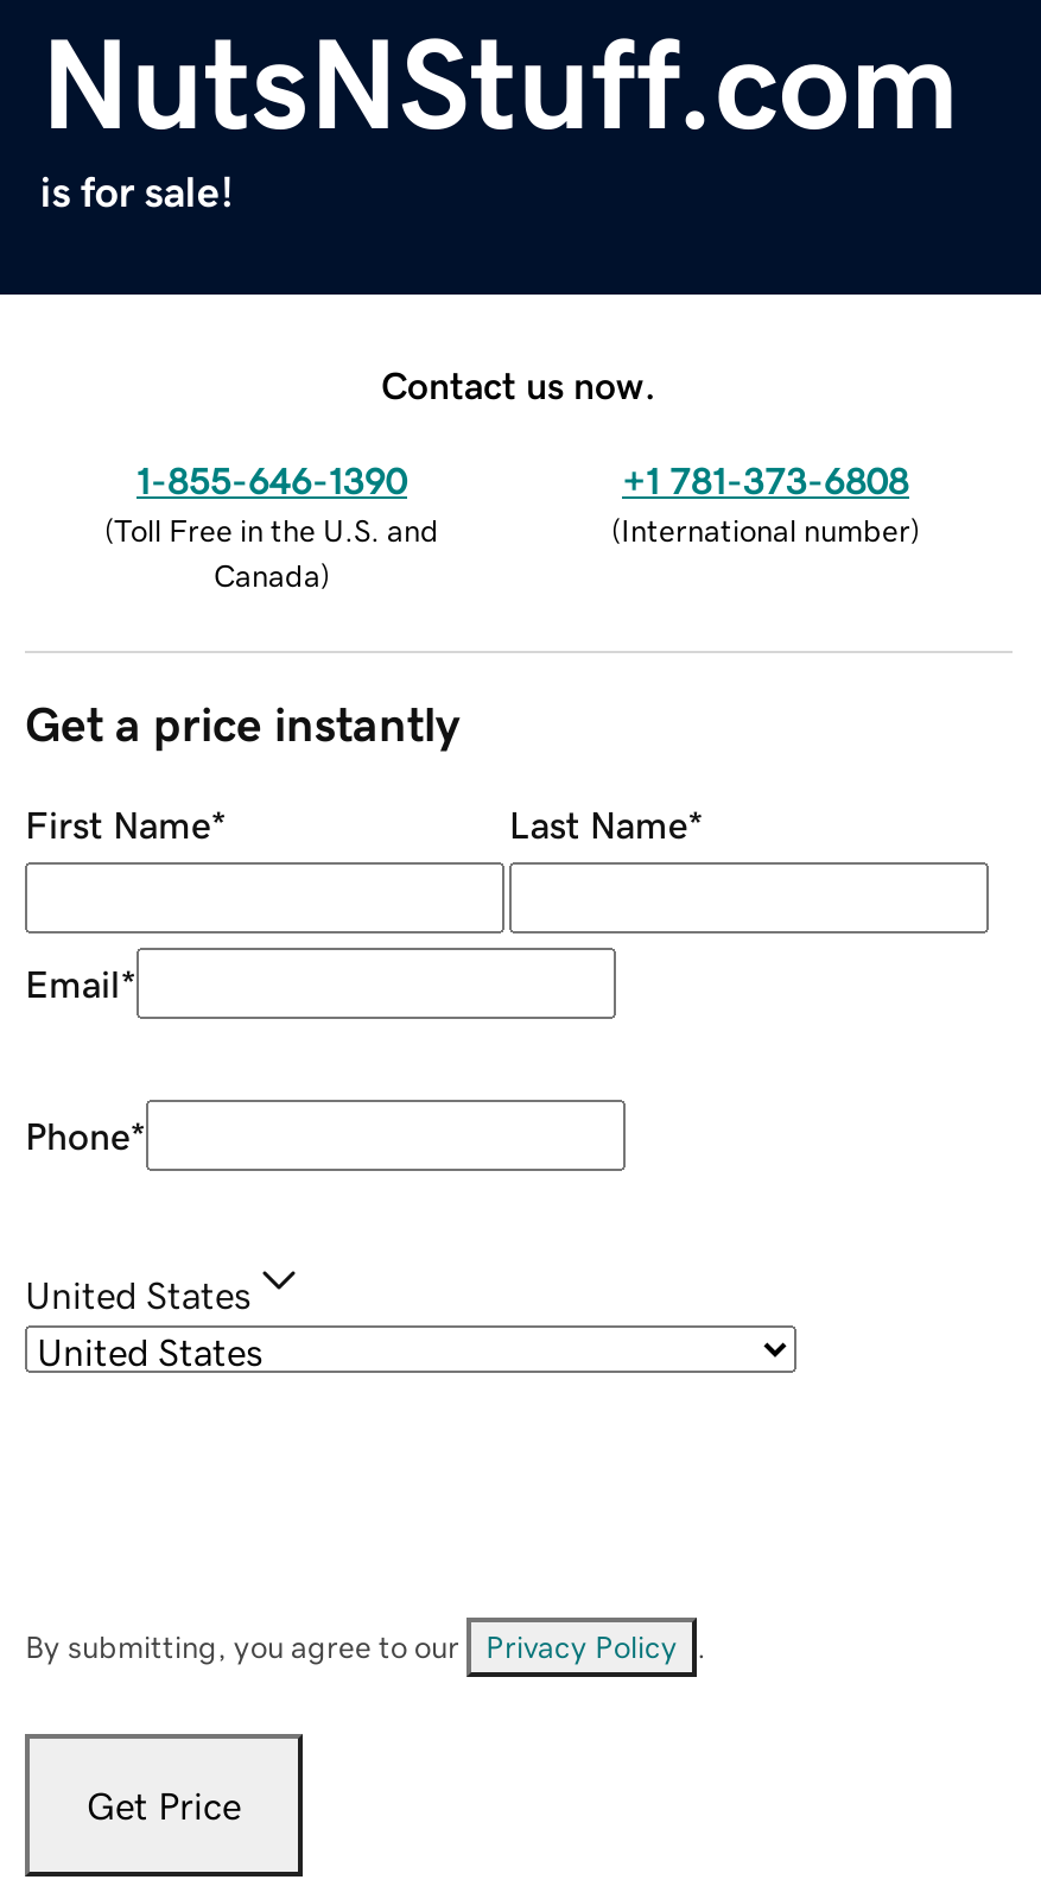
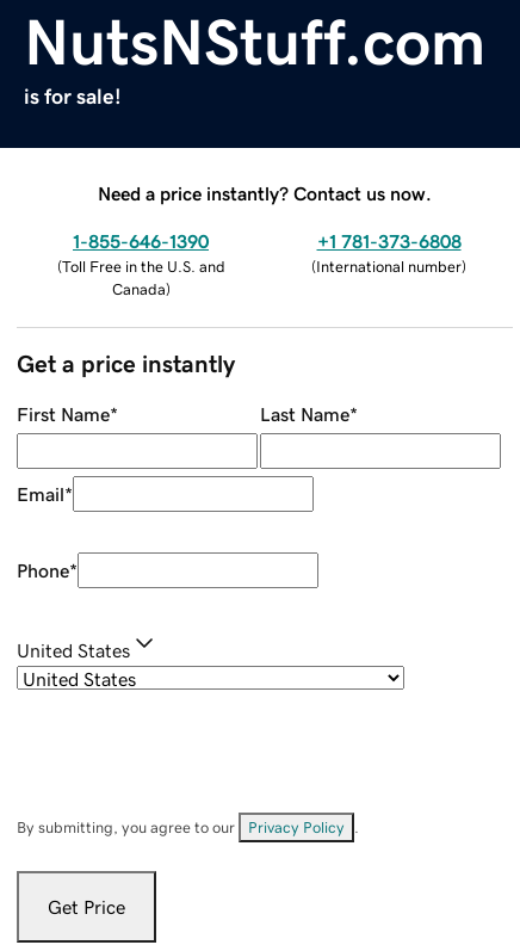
- Contact us now.
+ Need a price instantly? Contact us now.
